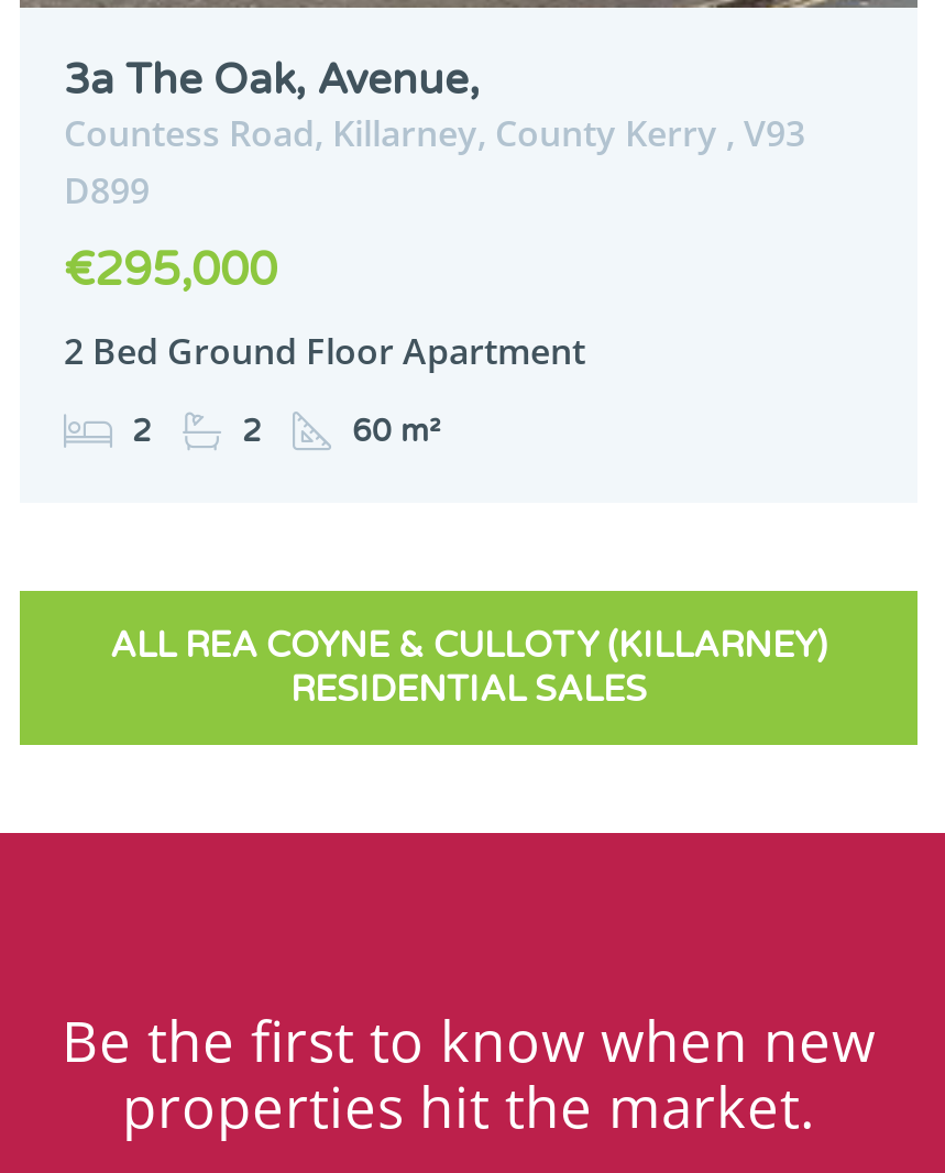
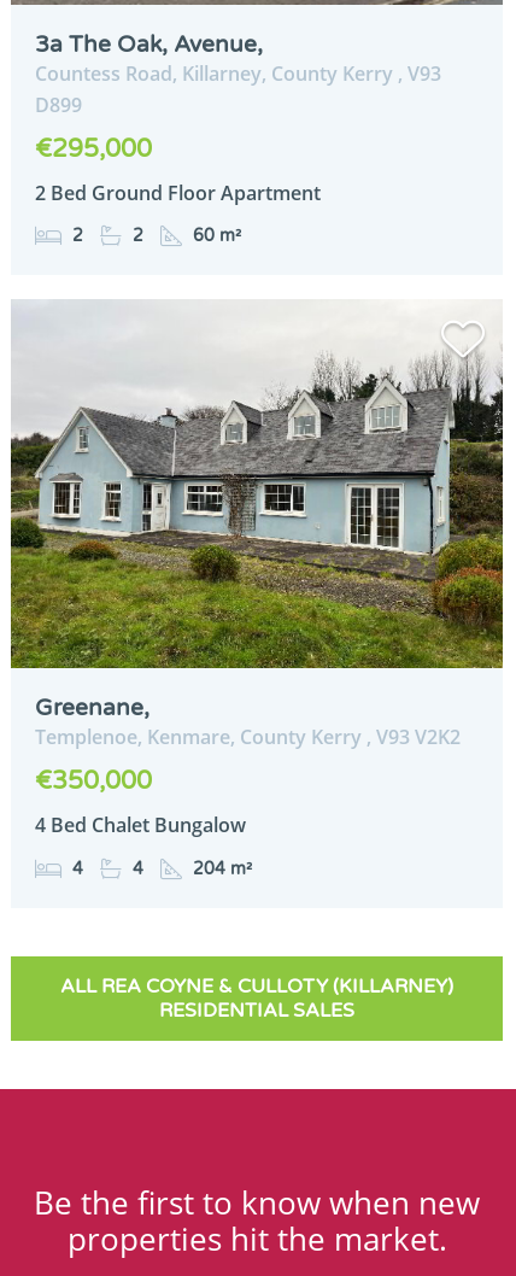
+ [image]
+ Greenane,
+ Templenoe, Kenmare, County Kerry , V93 V2K2
+ €350,000
+ 4 Bed Chalet Bungalow
+ 4
+ 4
+ 204 m²
